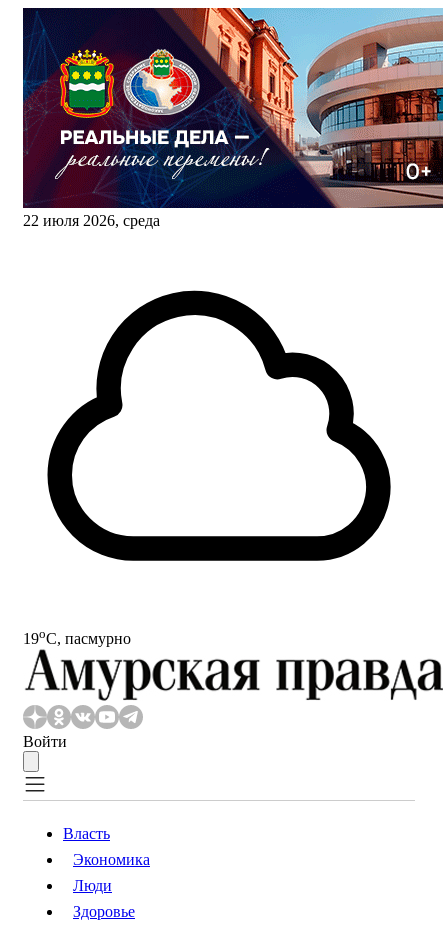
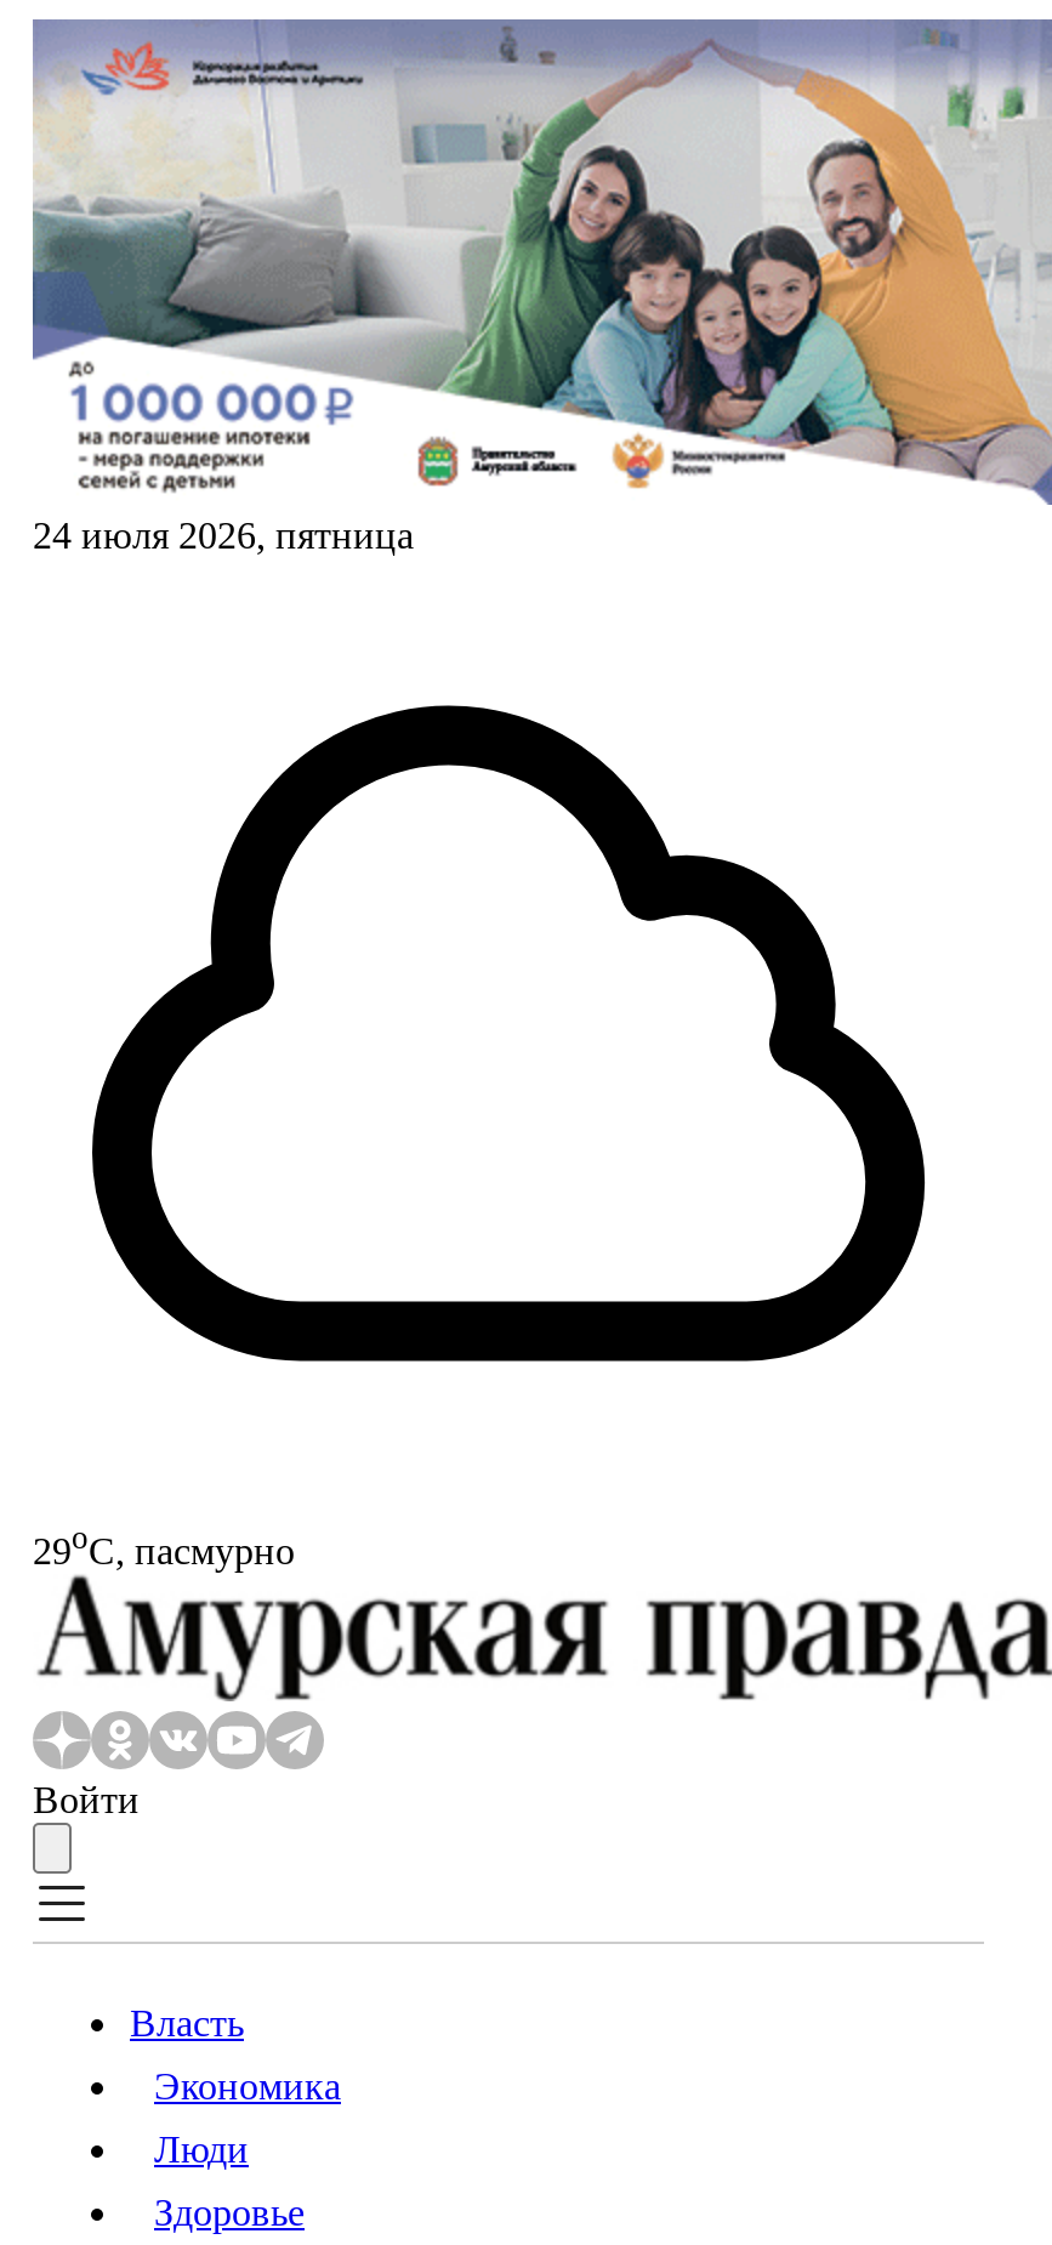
- [image]
- 22 июля 2026, среда
+ [image]
+ 24 июля 2026, пятница

- 19oС, пасмурно
+ 29oС, пасмурно
